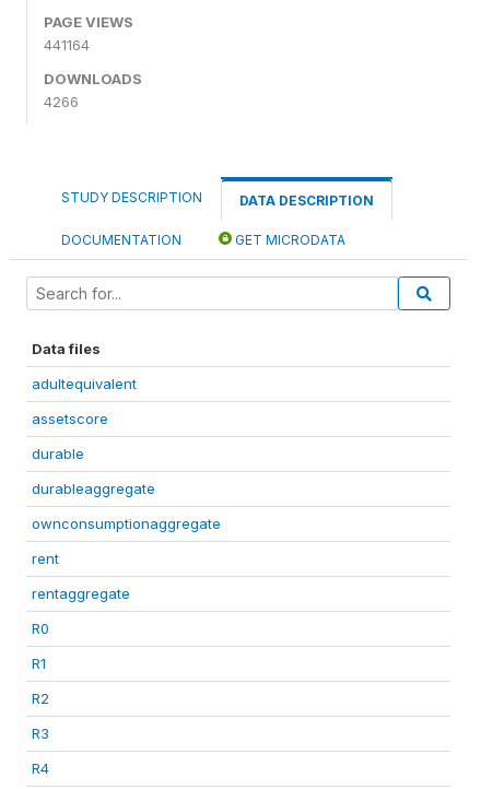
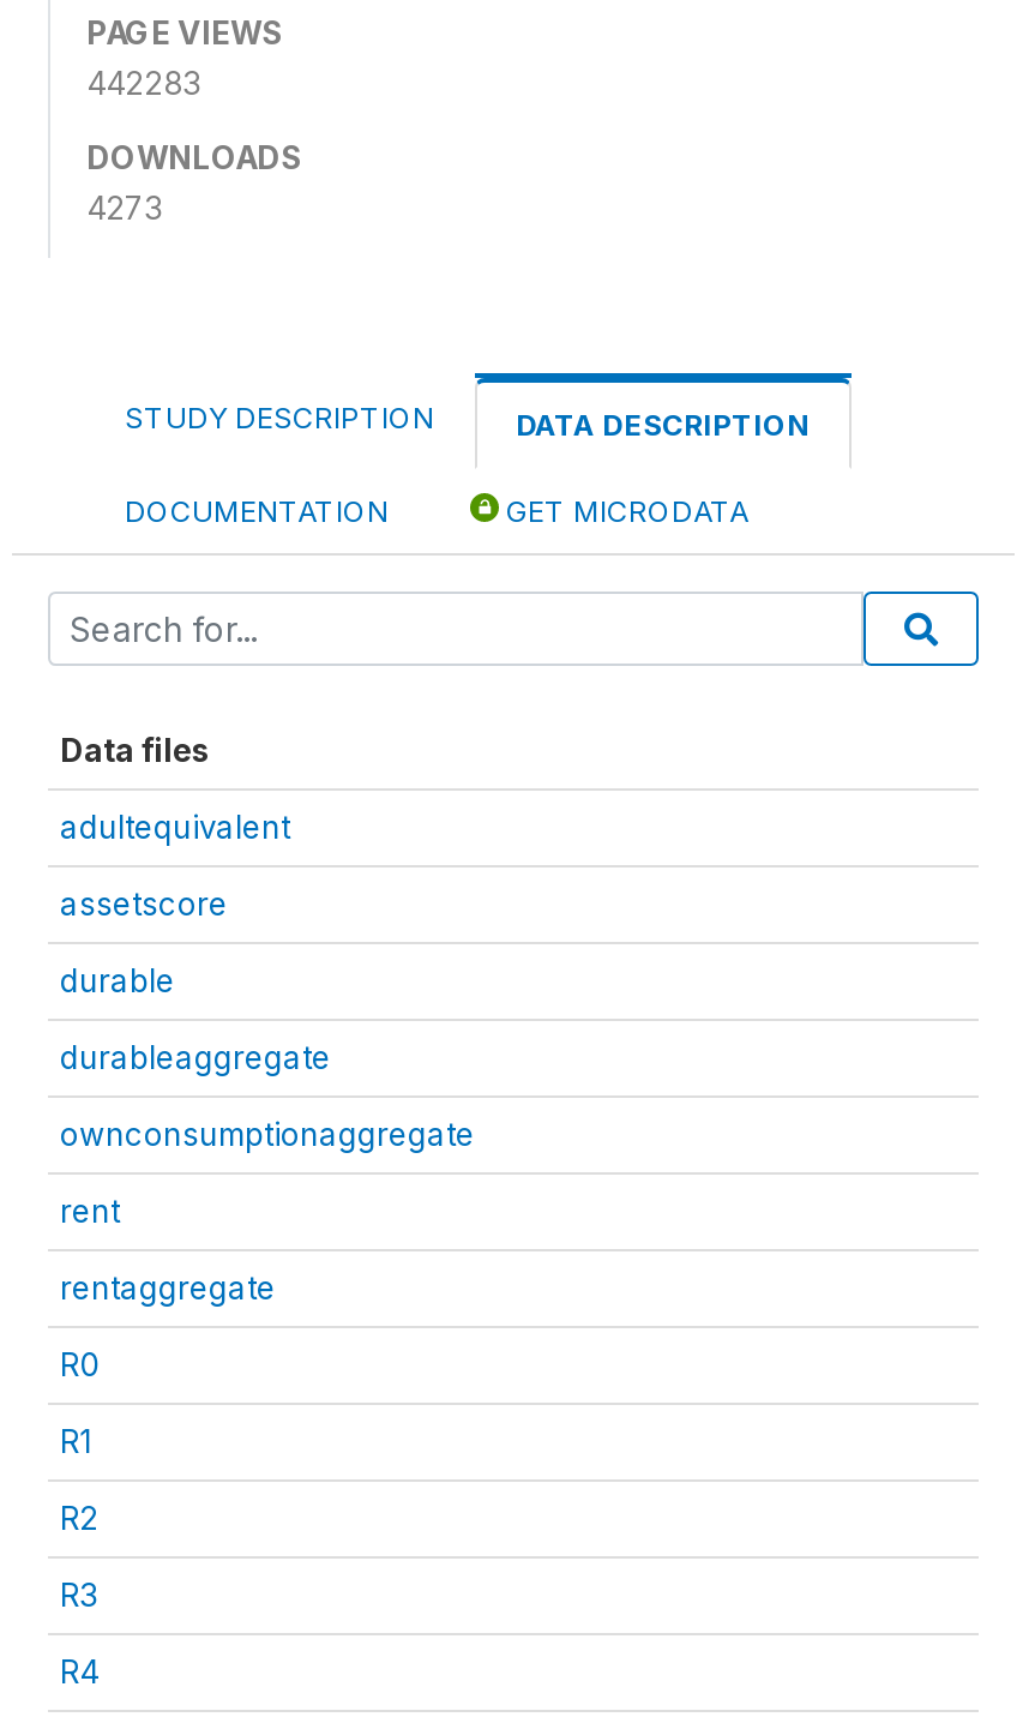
- 441164
+ 442283

- 4266
+ 4273
